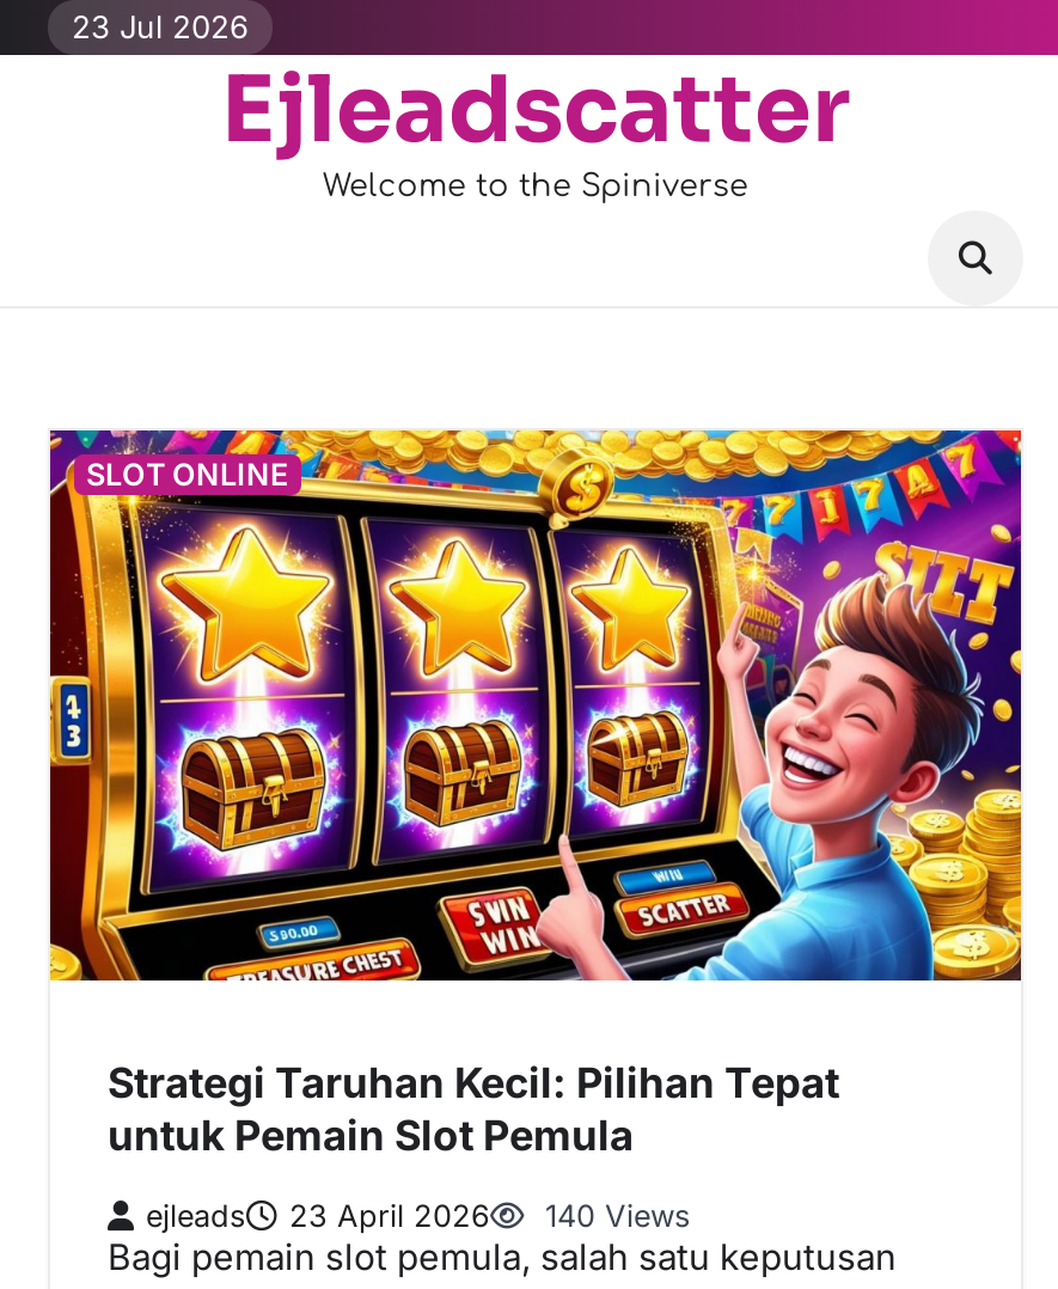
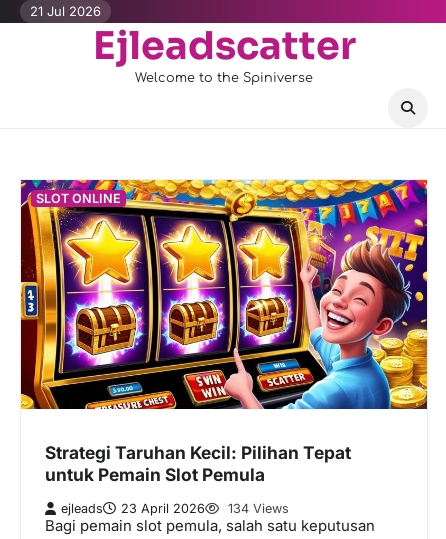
- 23 Jul 2026
+ 21 Jul 2026

- ejleads 23 April 2026 140 Views
+ ejleads 23 April 2026 134 Views
